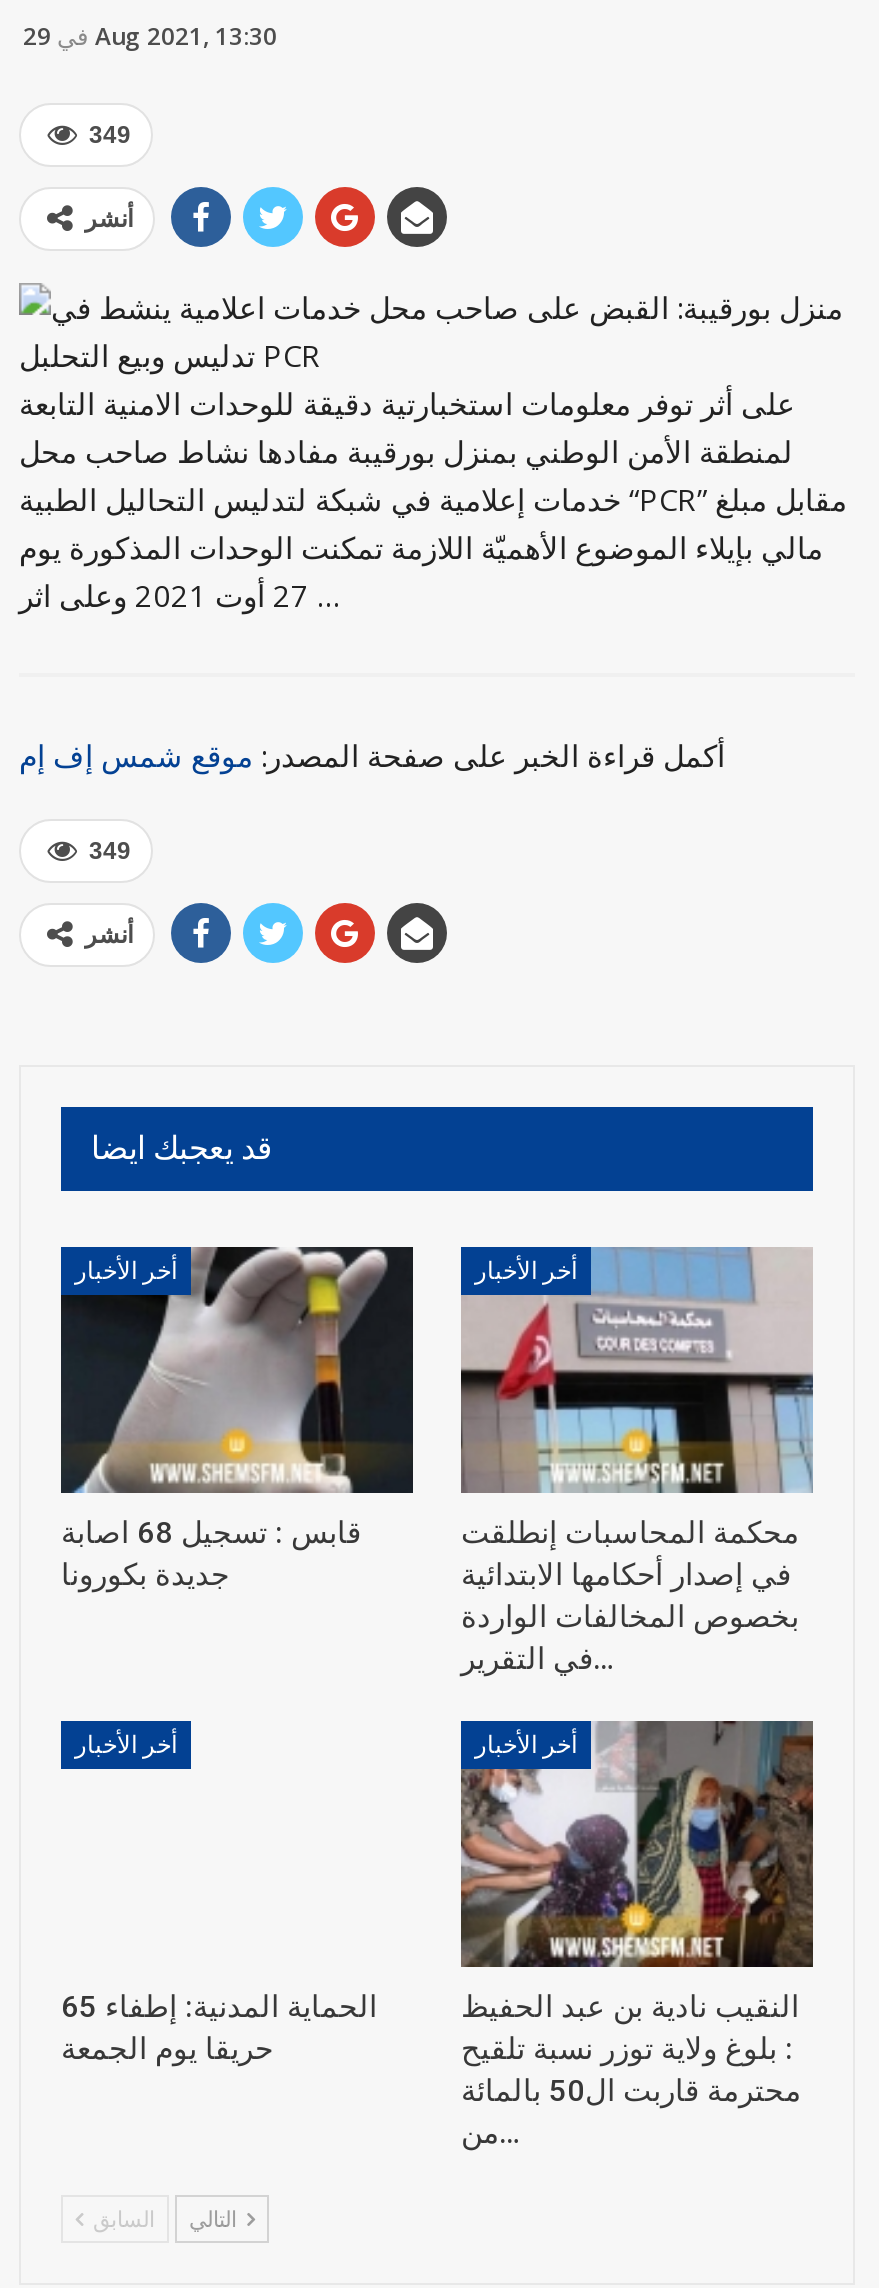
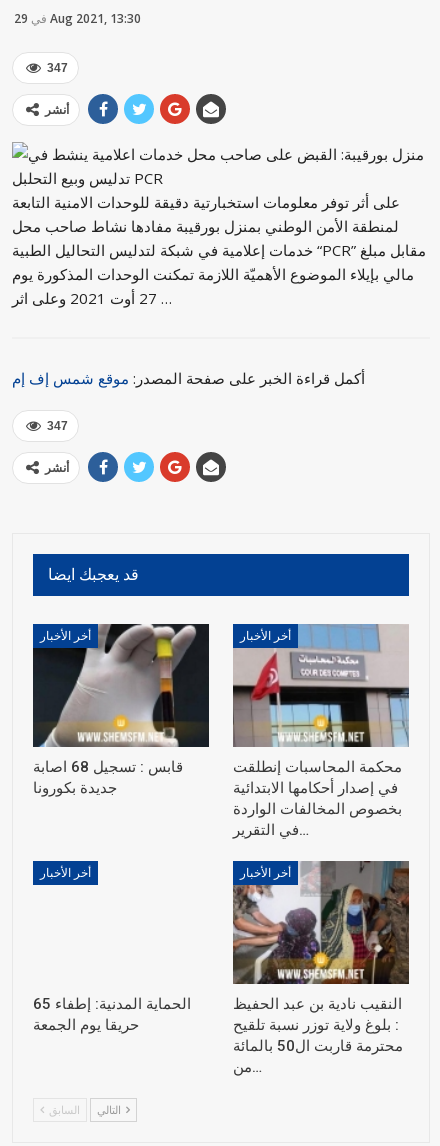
- 349
+ 347

- 349
+ 347
